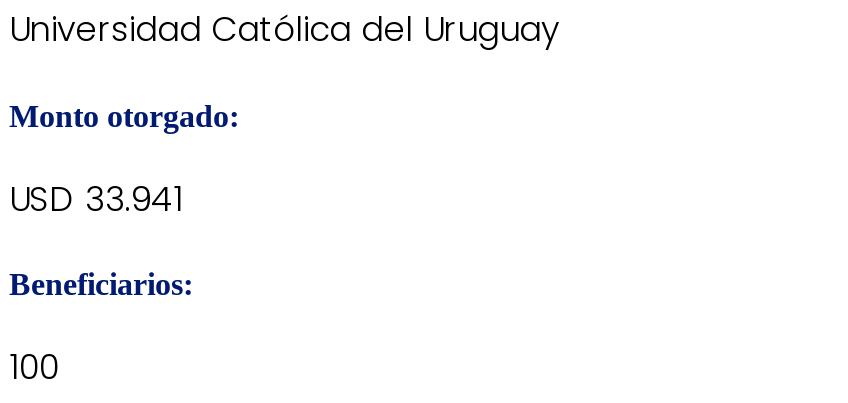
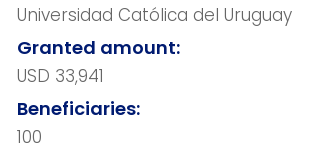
- Monto otorgado:
- USD 33.941
- Beneficiarios:
+ Granted amount:
+ USD 33,941
+ Beneficiaries:
